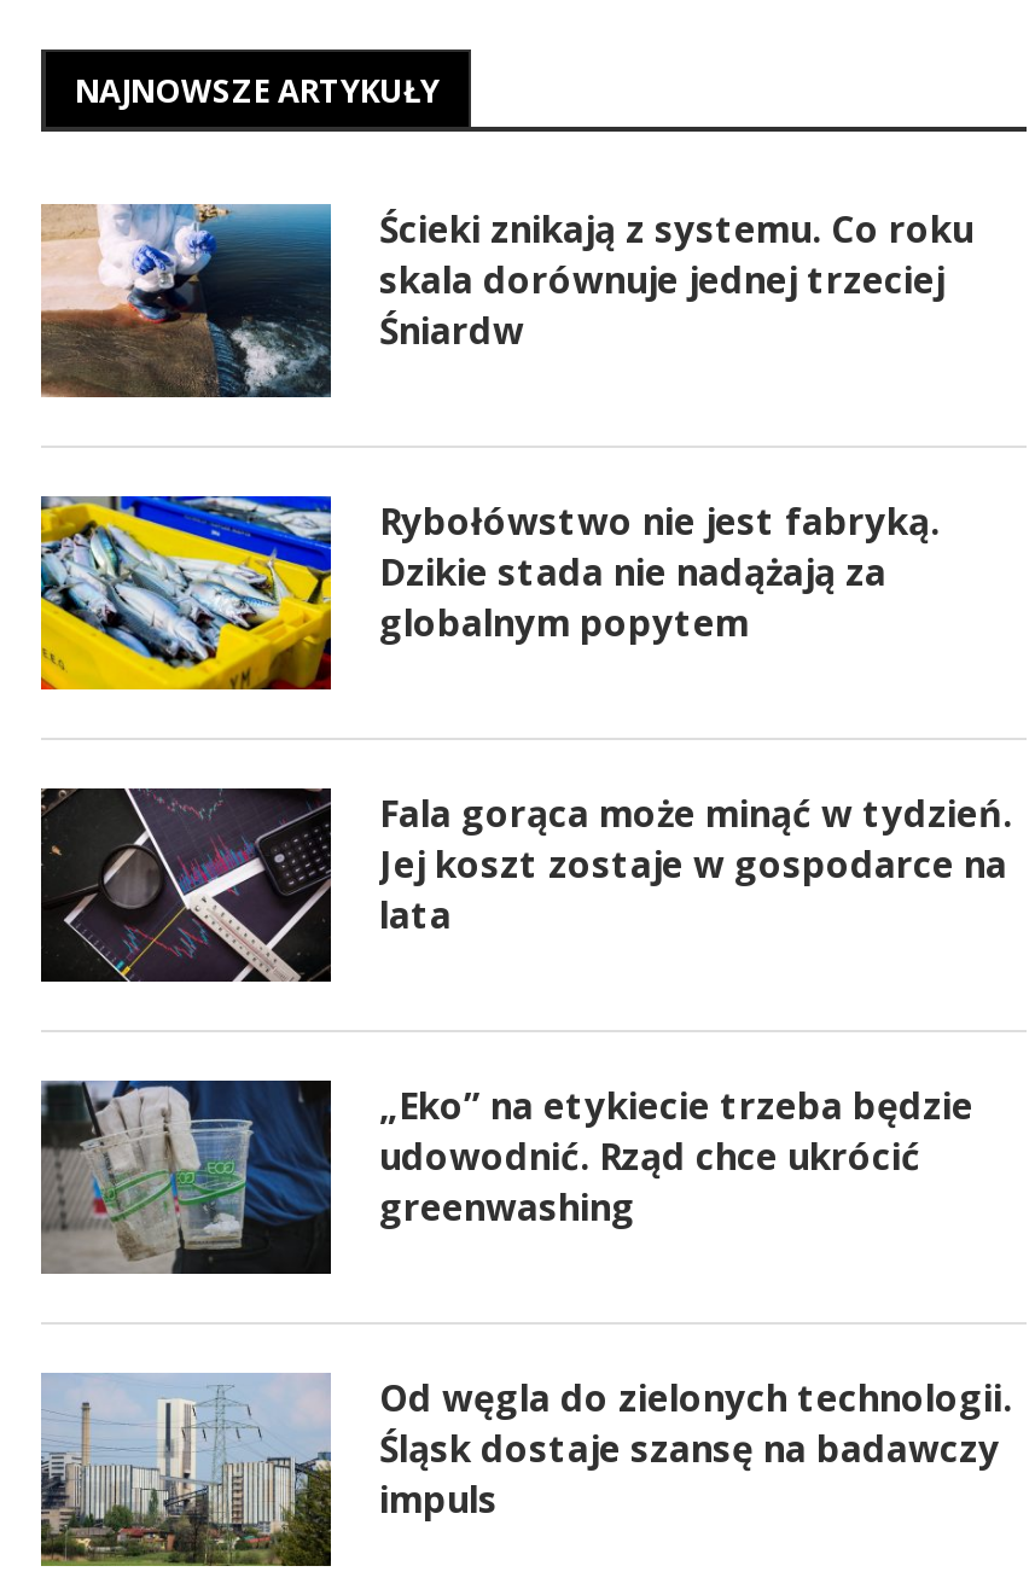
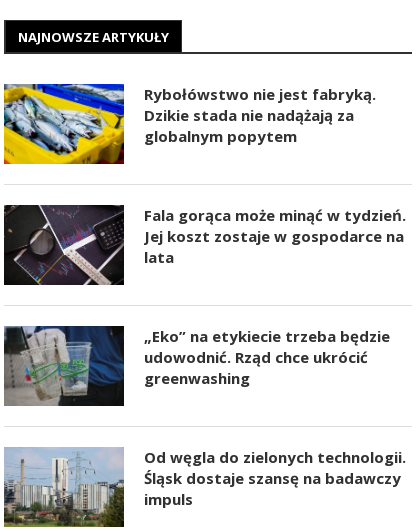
- [image]
- Ścieki znikają z systemu. Co roku
- skala dorównuje jednej trzeciej
- Śniardw
